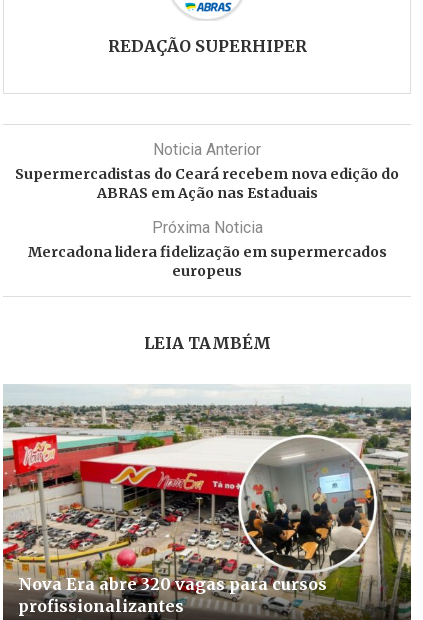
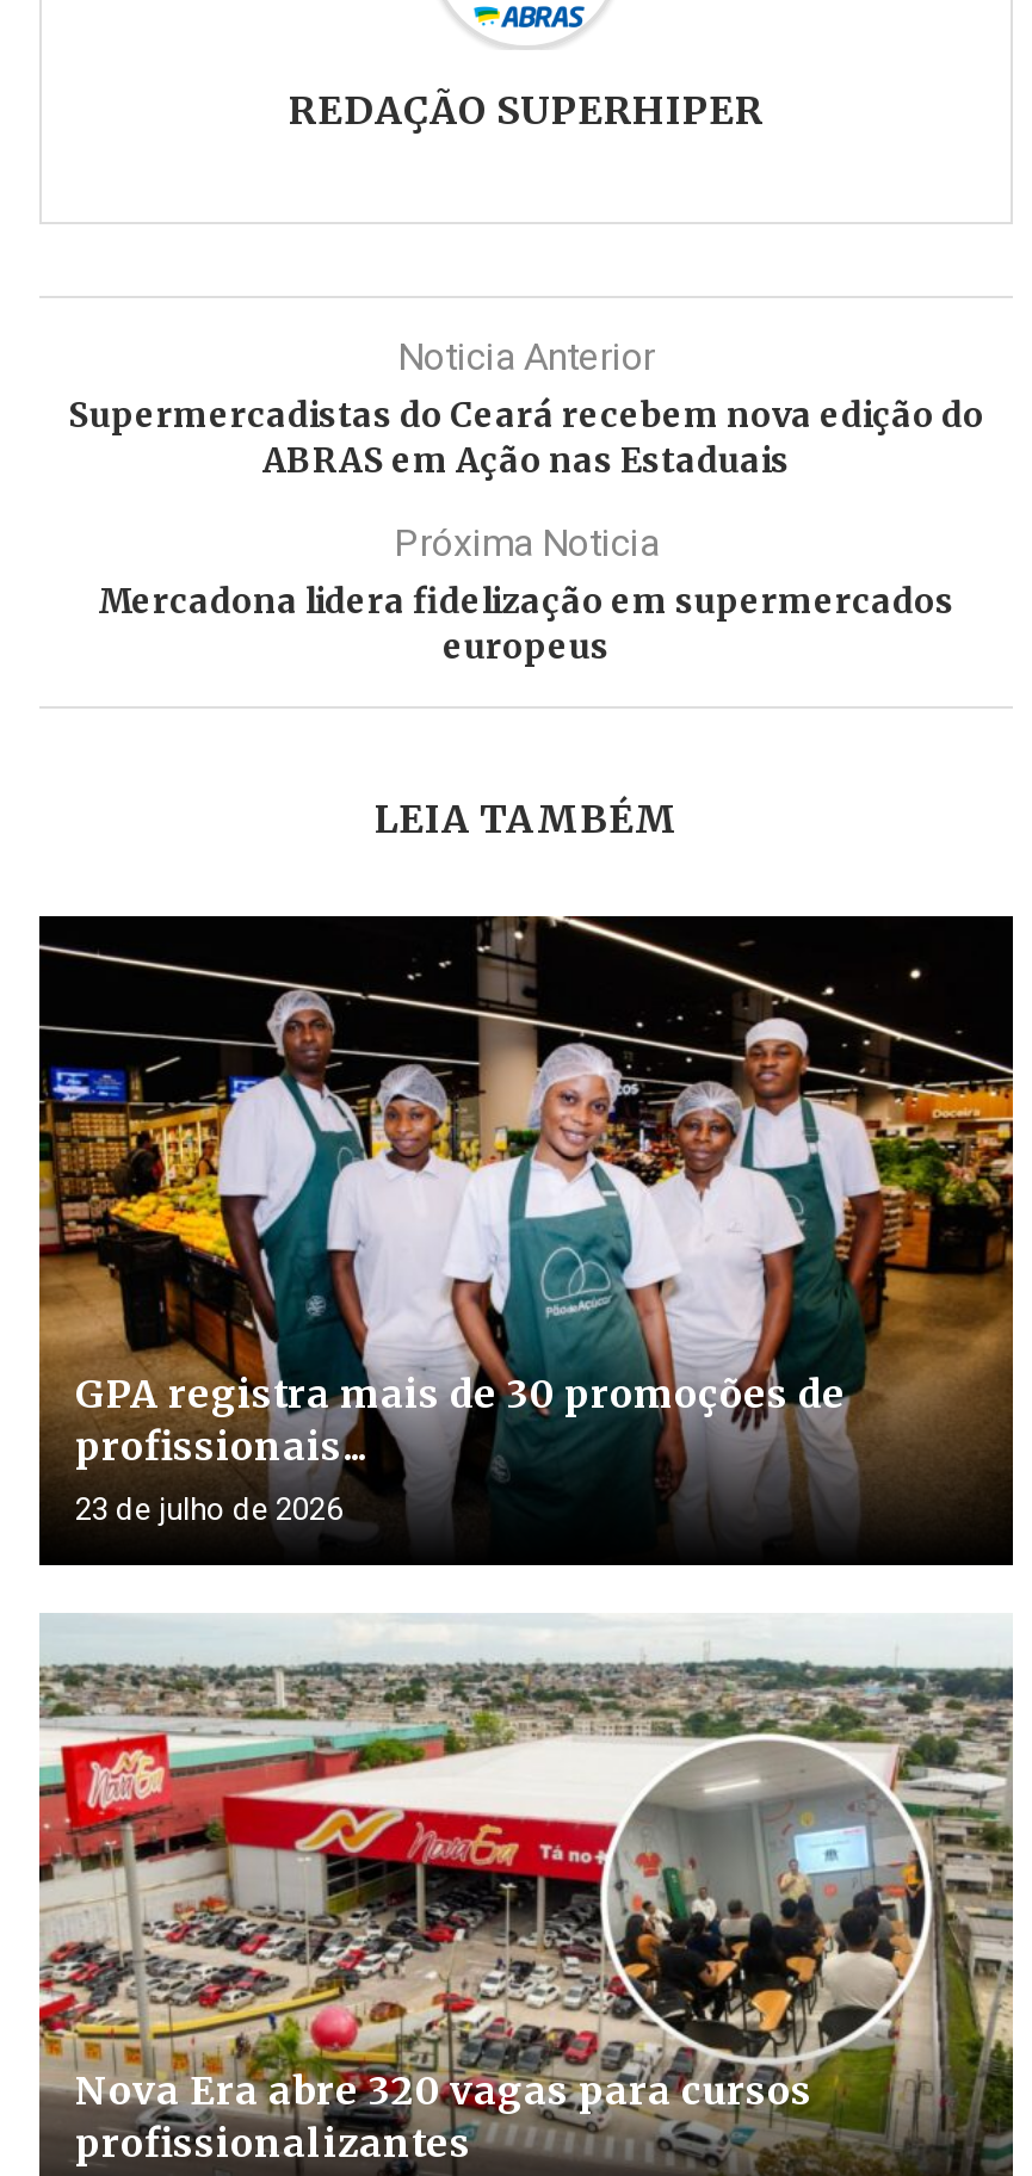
+ [image]
+ GPA registra mais de 30 promoções de
+ profissionais...
+ 23 de julho de 2026
